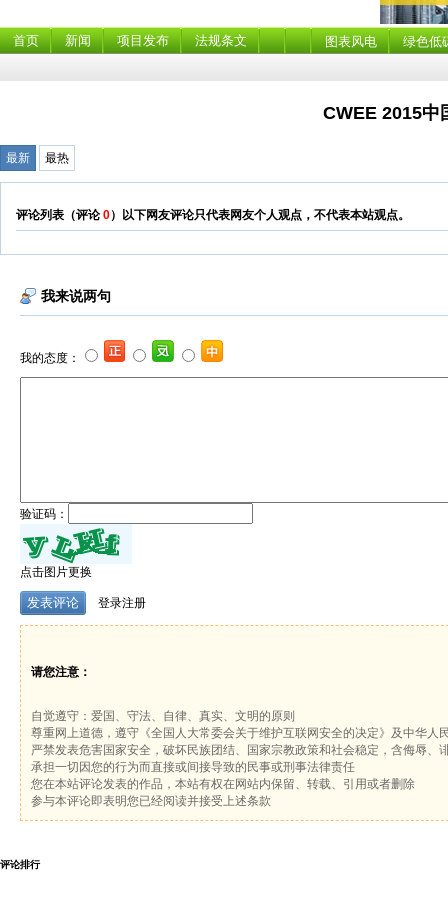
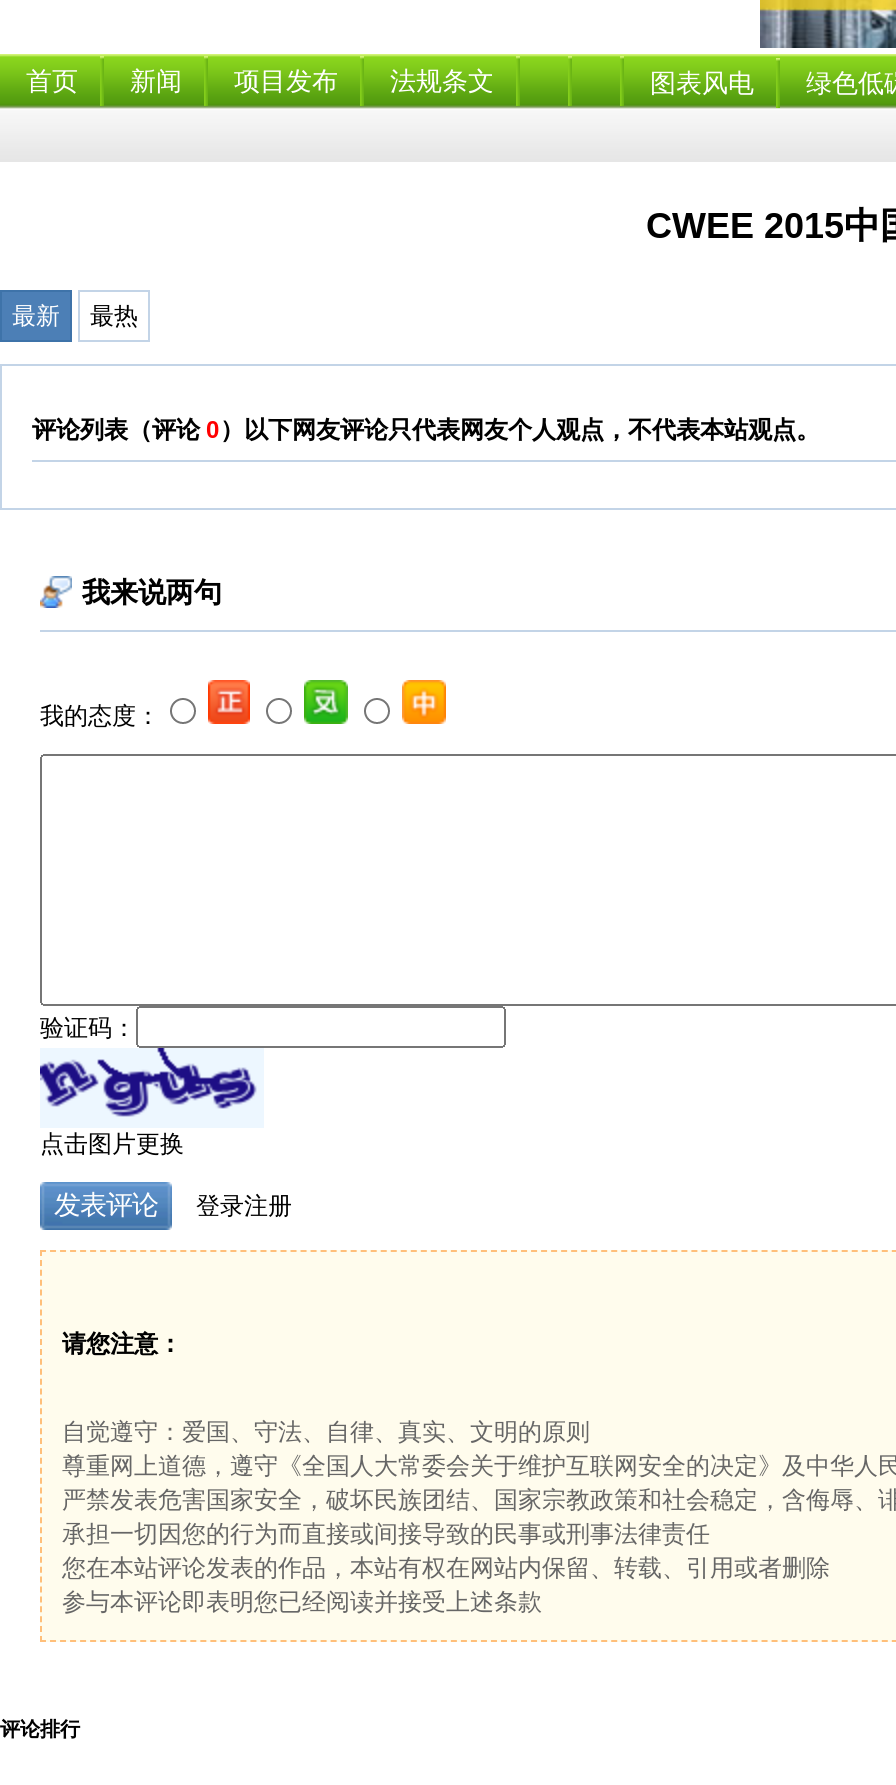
- [image]
+ [image]
